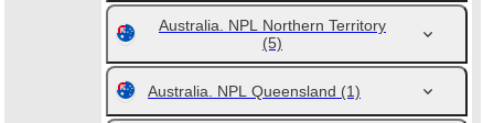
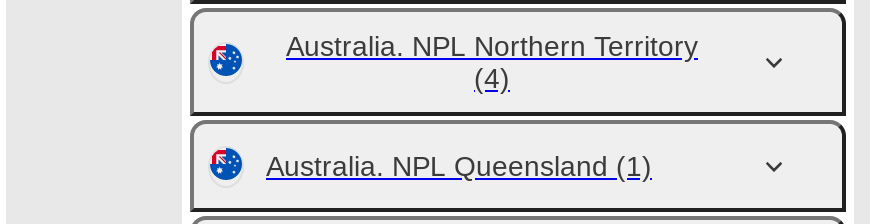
- (5)
+ (4)
